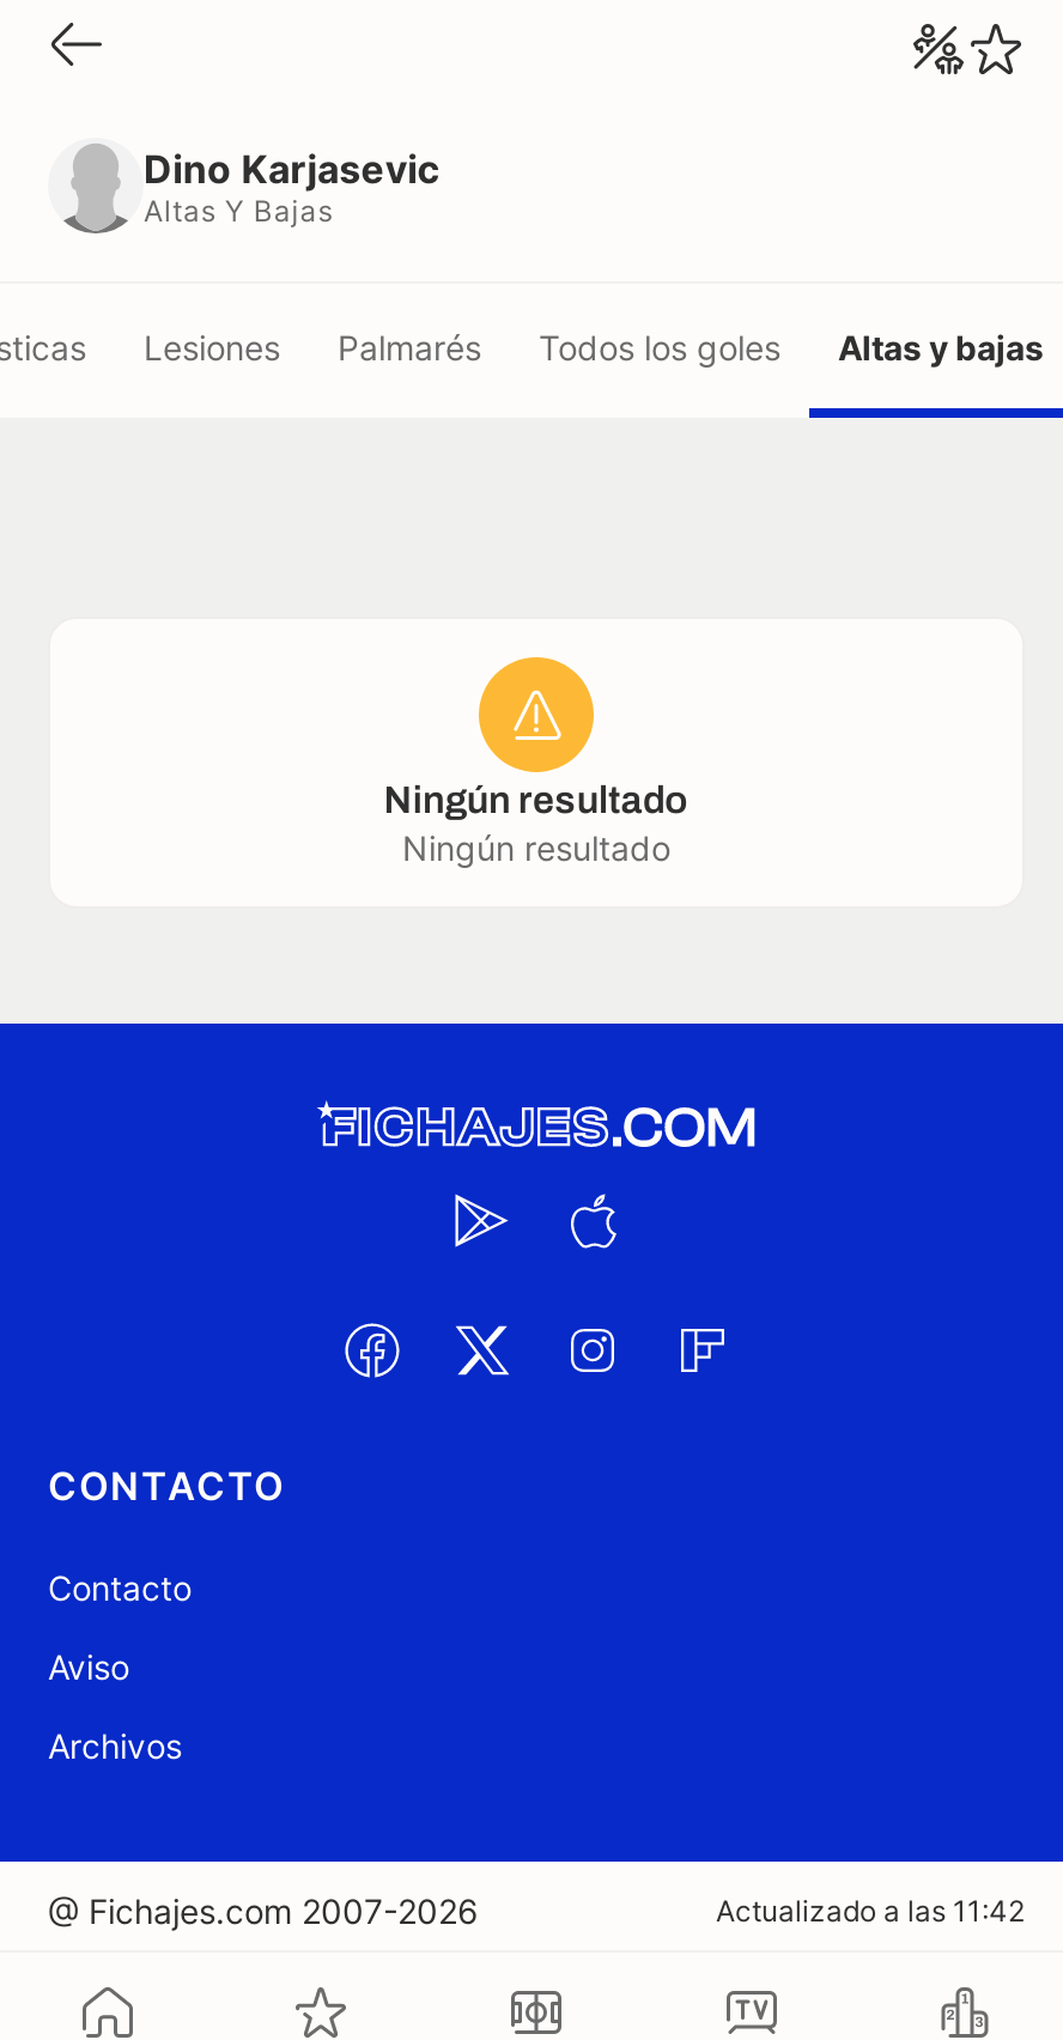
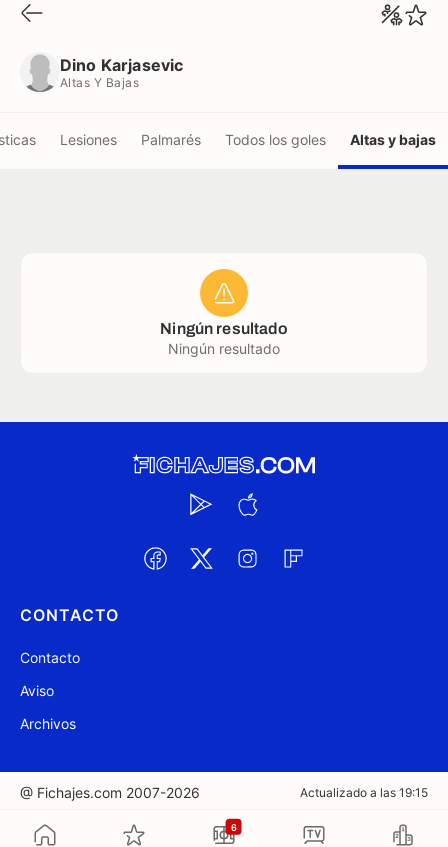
- Actualizado a las 11:42
+ Actualizado a las 19:15

+ 6
